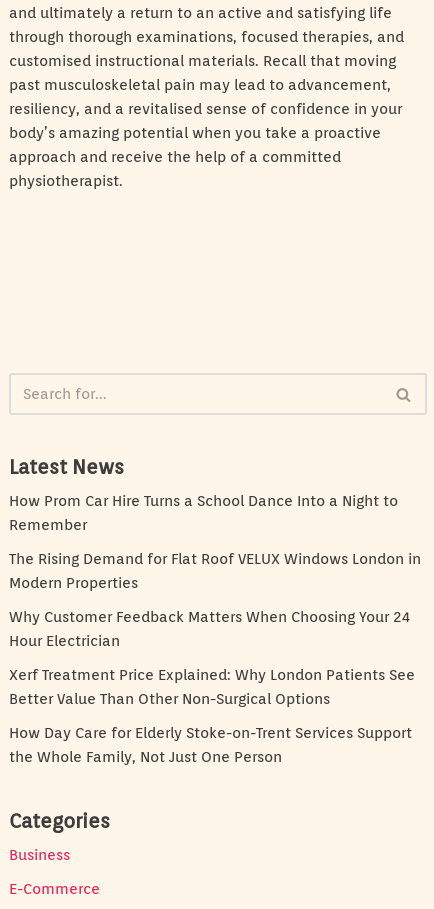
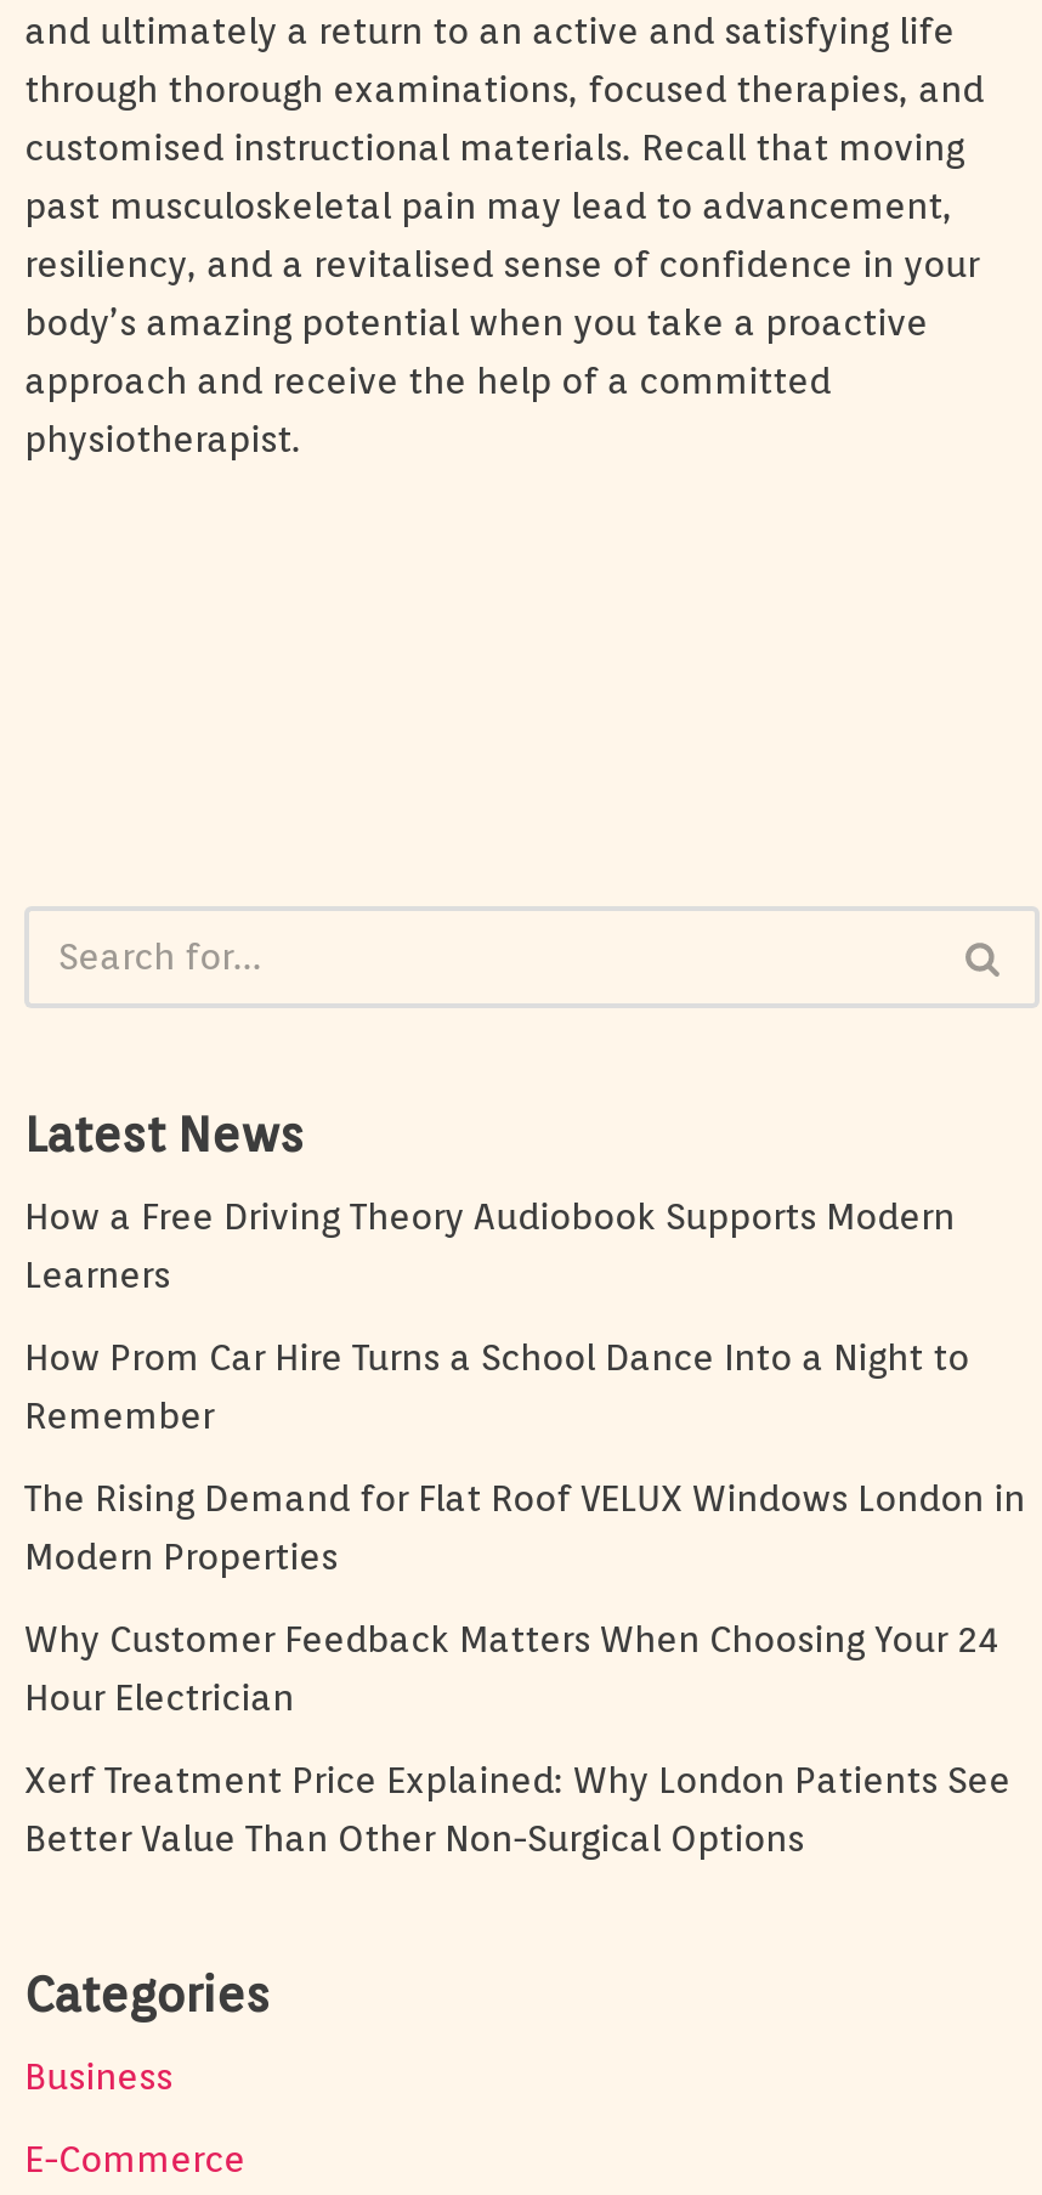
+ How a Free Driving Theory Audiobook Supports Modern
+ Learners

moved down: How Prom Car Hire Turns a School Dance Into a Night to | Remember | The Rising Demand for Flat Roof VELUX Windows London in | Modern Properties | Why Customer Feedback Matters When Choosing Your 24 | Hour Electrician | Xerf Treatment Price Explained: Why London Patients See | Better Value Than Other Non-Surgical Options

- How Day Care for Elderly Stoke-on-Trent Services Support
- the Whole Family, Not Just One Person
